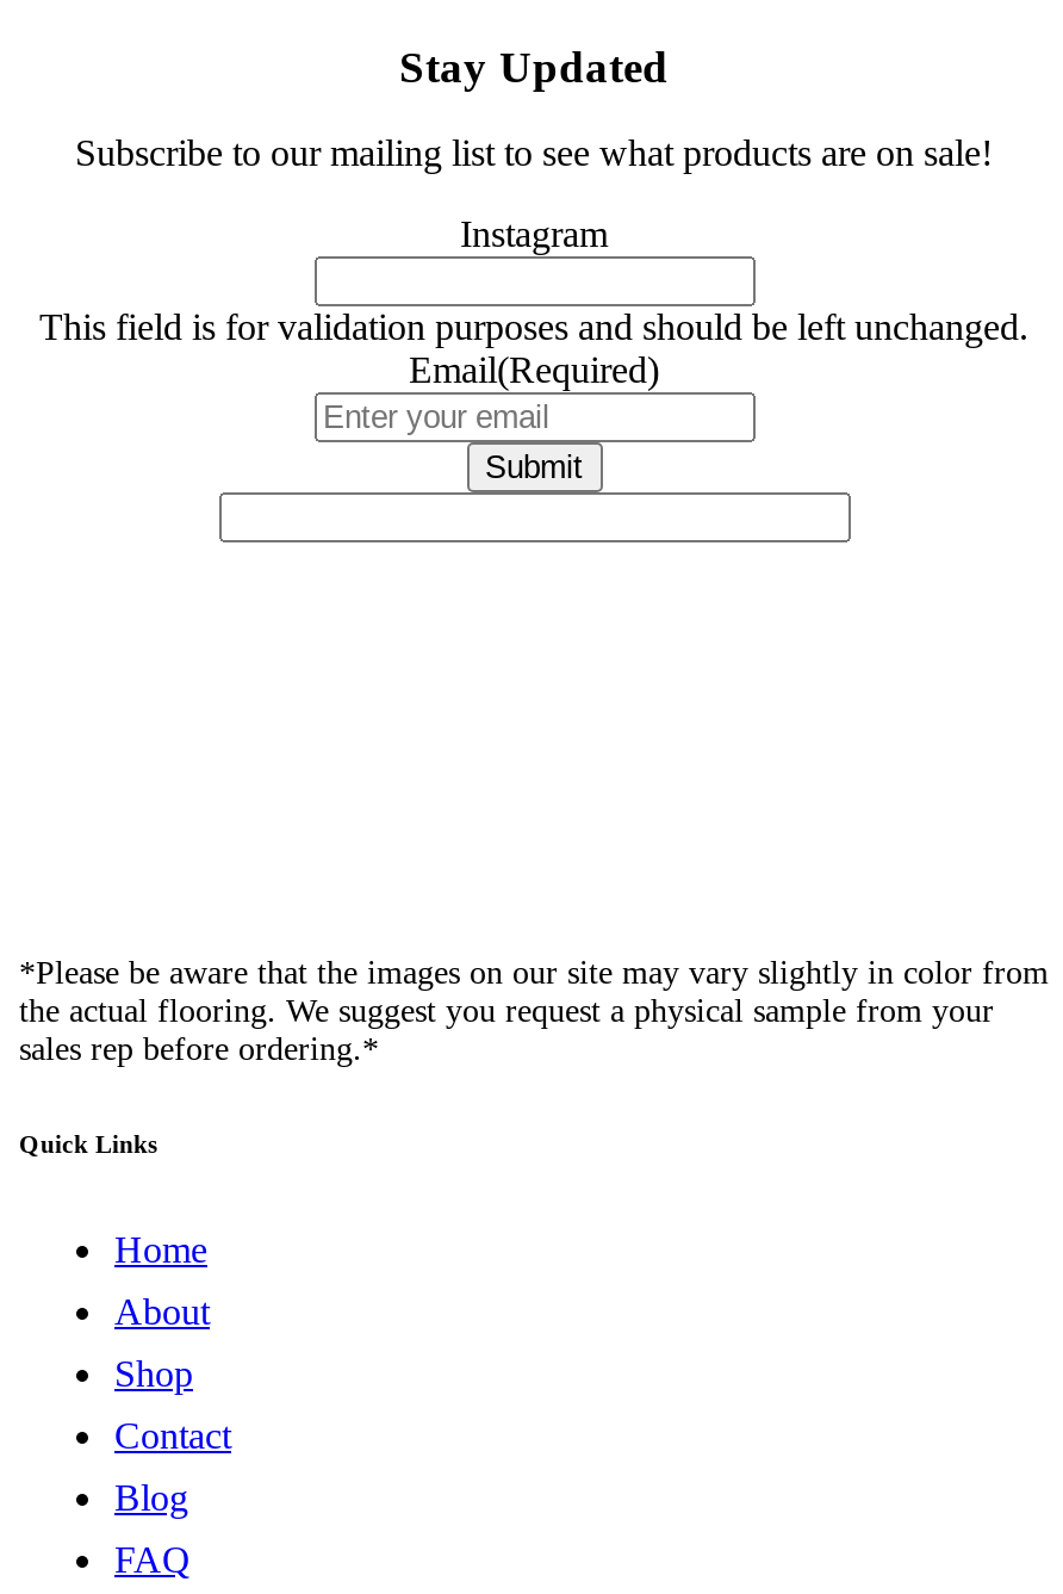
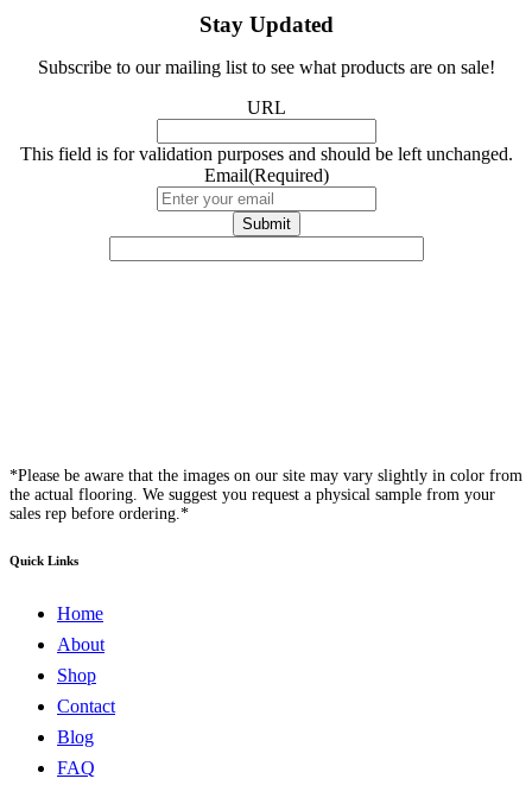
- Instagram
+ URL
